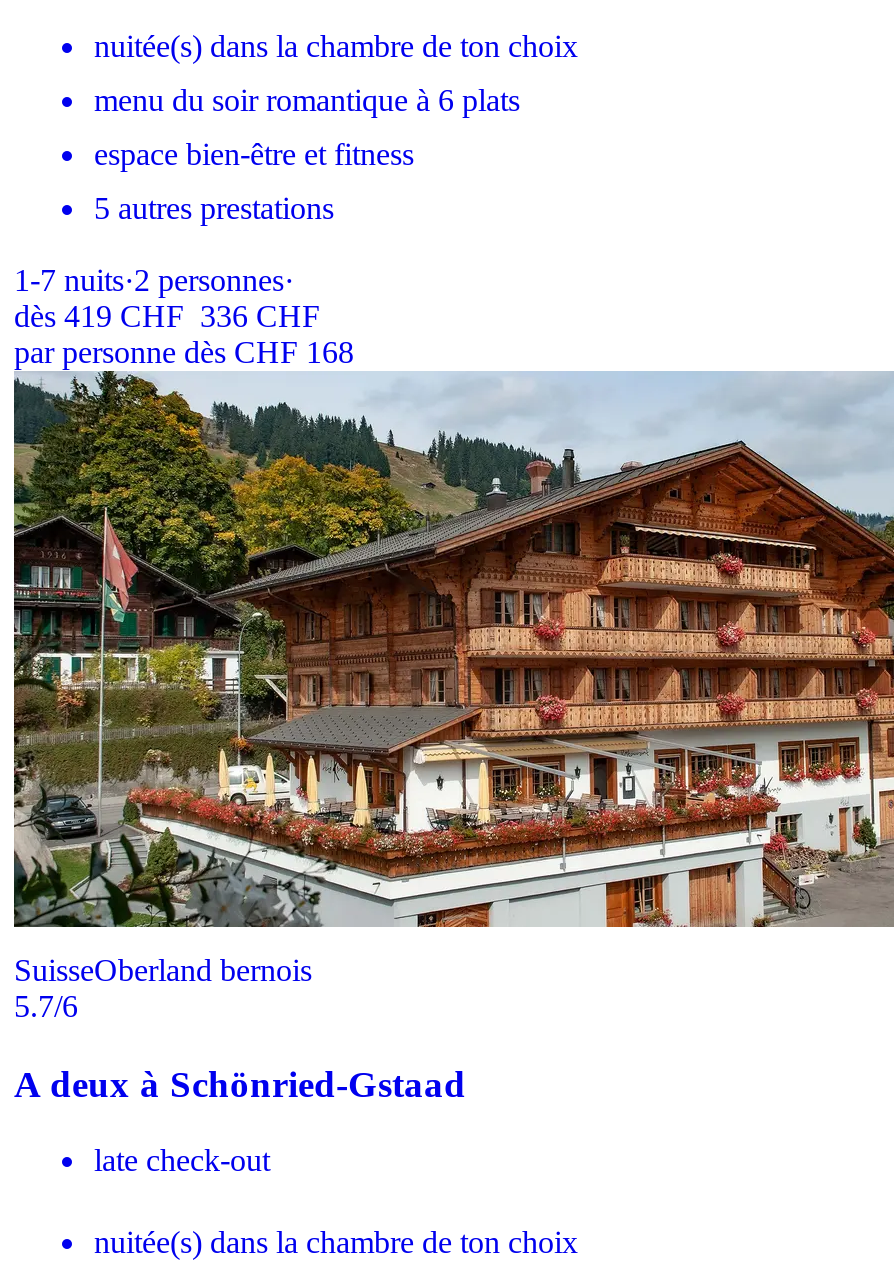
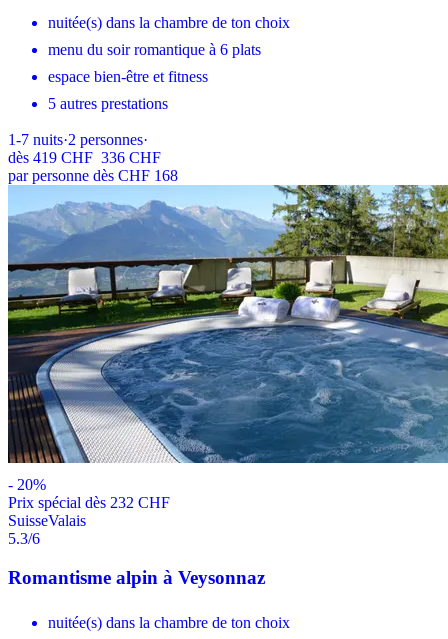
- [image]
- SuisseOberland bernois
- 5.7/6
- A deux à Schönried-Gstaad
- late check-out
+ [image]
+ - 20%
+ Prix spécial dès 232 CHF
+ SuisseValais
+ 5.3/6
+ Romantisme alpin à Veysonnaz
